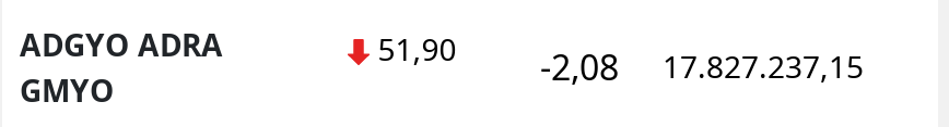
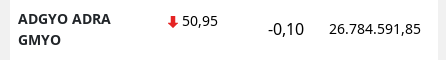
- 51,90
+ 50,95

- -2,08
+ -0,10

- 17.827.237,15
+ 26.784.591,85
